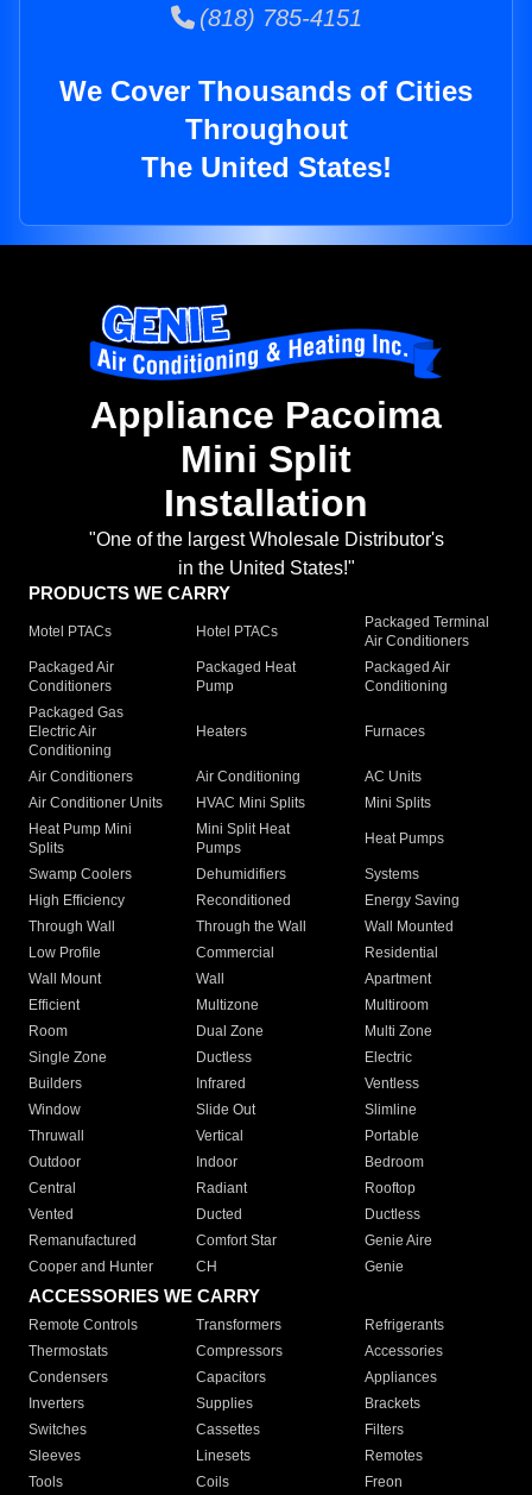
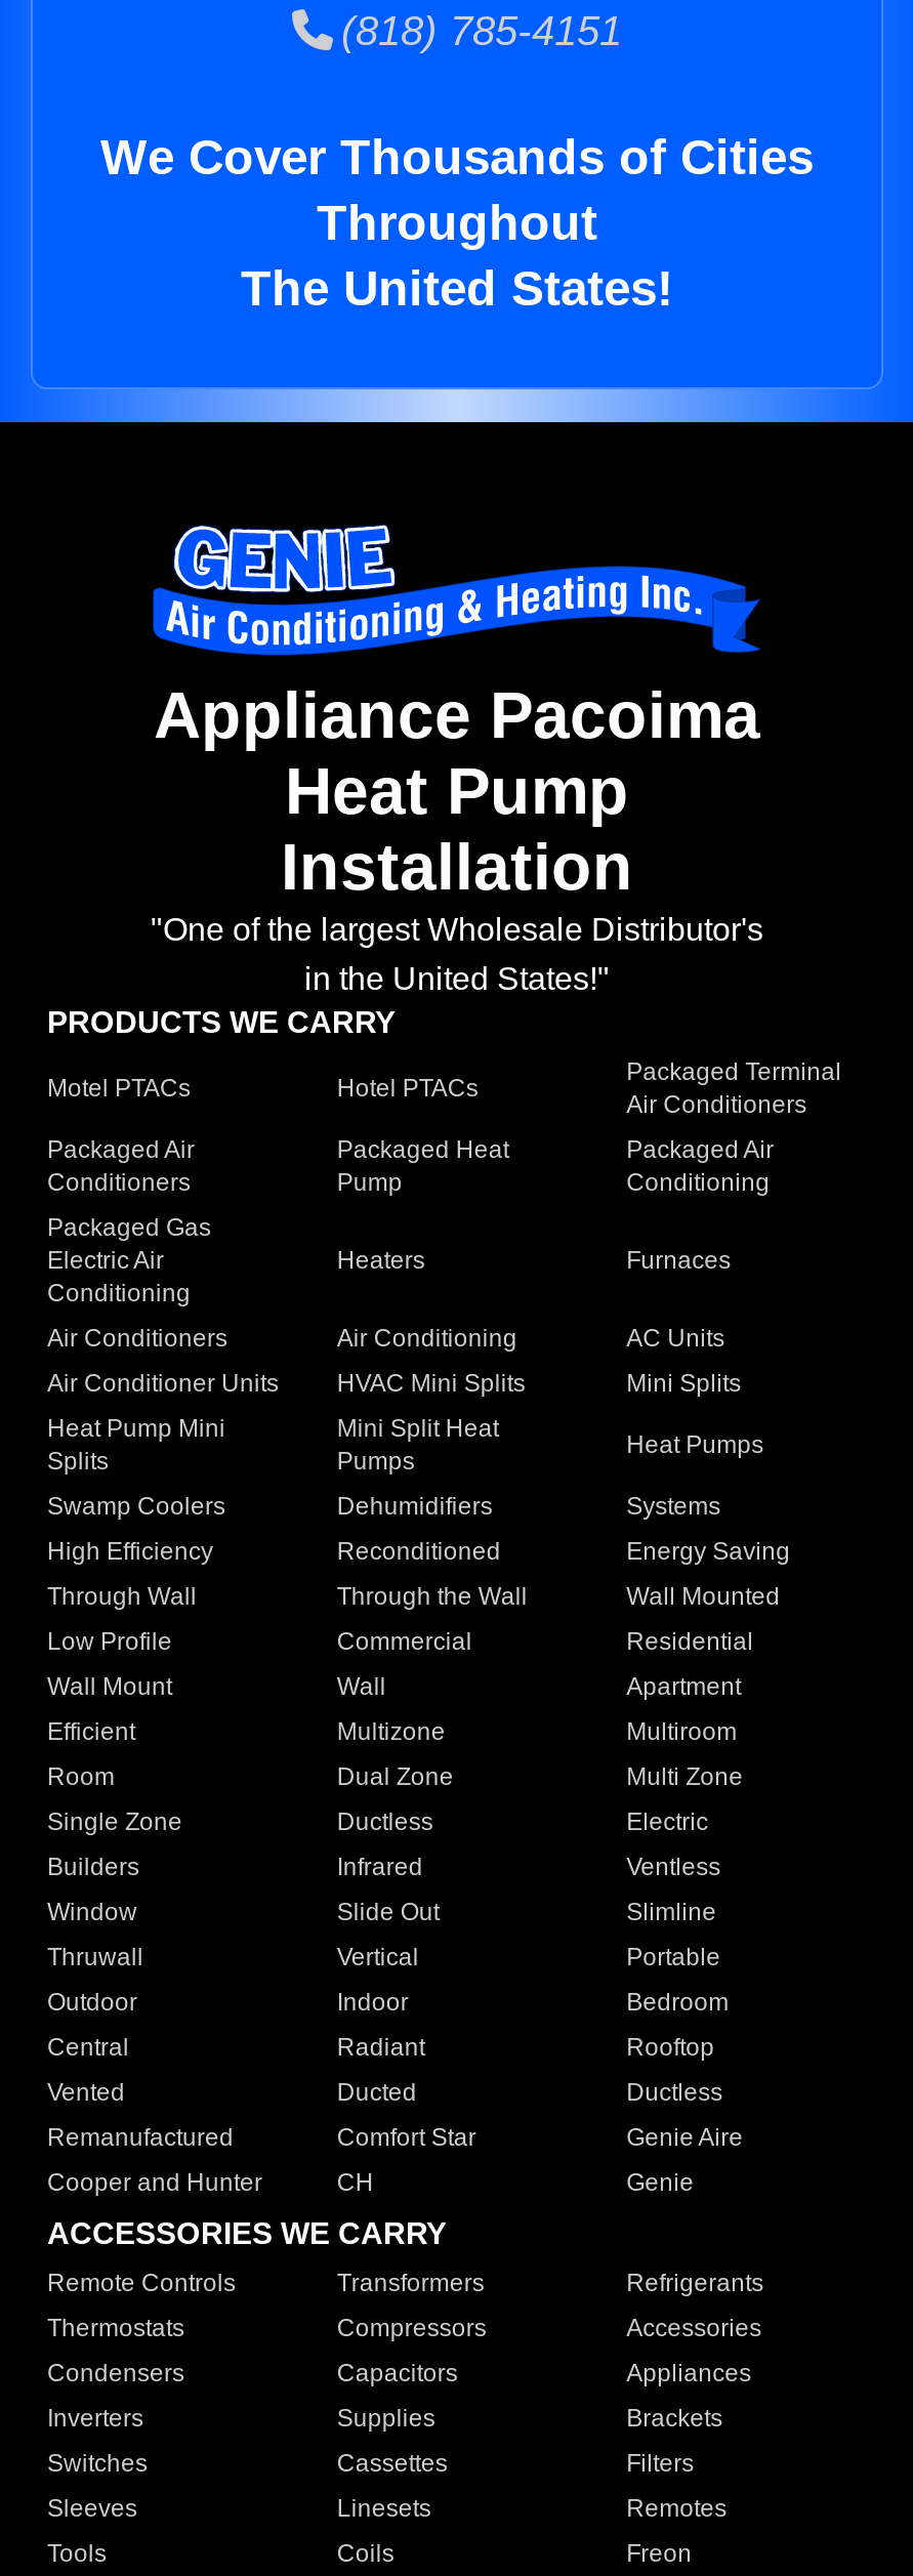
- Mini Split
+ Heat Pump
